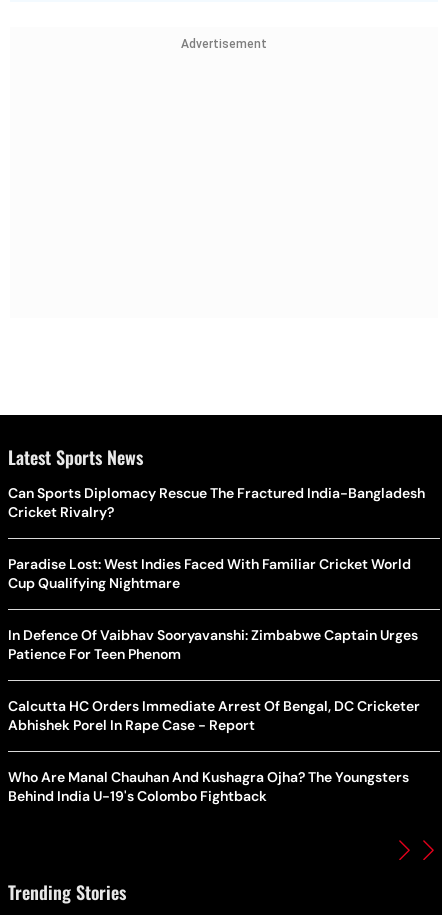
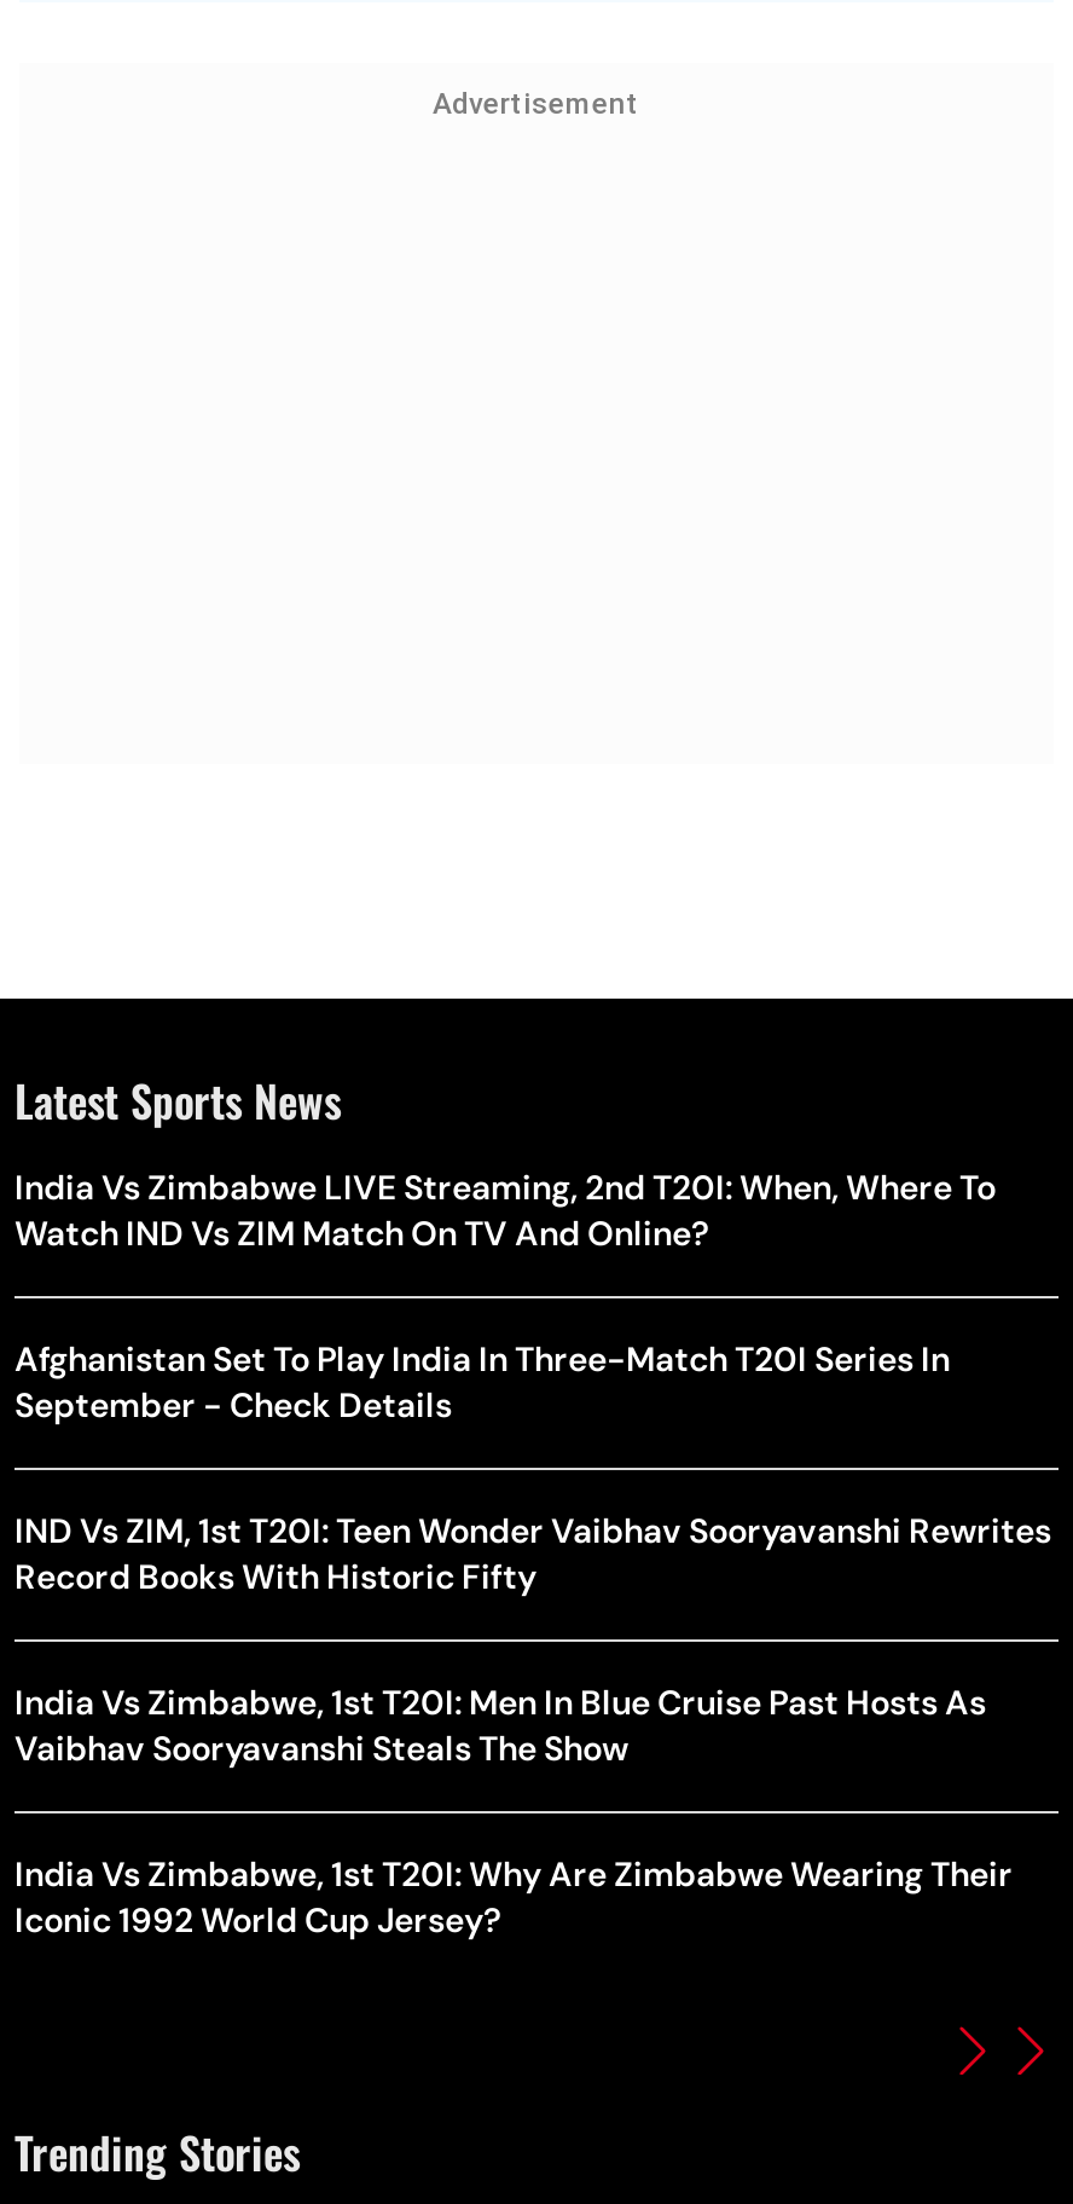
- Can Sports Diplomacy Rescue The Fractured India-Bangladesh
- Cricket Rivalry?
+ India Vs Zimbabwe LIVE Streaming, 2nd T20I: When, Where To
+ Watch IND Vs ZIM Match On TV And Online?

- Paradise Lost: West Indies Faced With Familiar Cricket World
- Cup Qualifying Nightmare
+ Afghanistan Set To Play India In Three-Match T20I Series In
+ September - Check Details

- In Defence Of Vaibhav Sooryavanshi: Zimbabwe Captain Urges
- Patience For Teen Phenom
+ IND Vs ZIM, 1st T20I: Teen Wonder Vaibhav Sooryavanshi Rewrites
+ Record Books With Historic Fifty

- Calcutta HC Orders Immediate Arrest Of Bengal, DC Cricketer
- Abhishek Porel In Rape Case - Report
+ India Vs Zimbabwe, 1st T20I: Men In Blue Cruise Past Hosts As
+ Vaibhav Sooryavanshi Steals The Show

- Who Are Manal Chauhan And Kushagra Ojha? The Youngsters
- Behind India U-19's Colombo Fightback
+ India Vs Zimbabwe, 1st T20I: Why Are Zimbabwe Wearing Their
+ Iconic 1992 World Cup Jersey?
